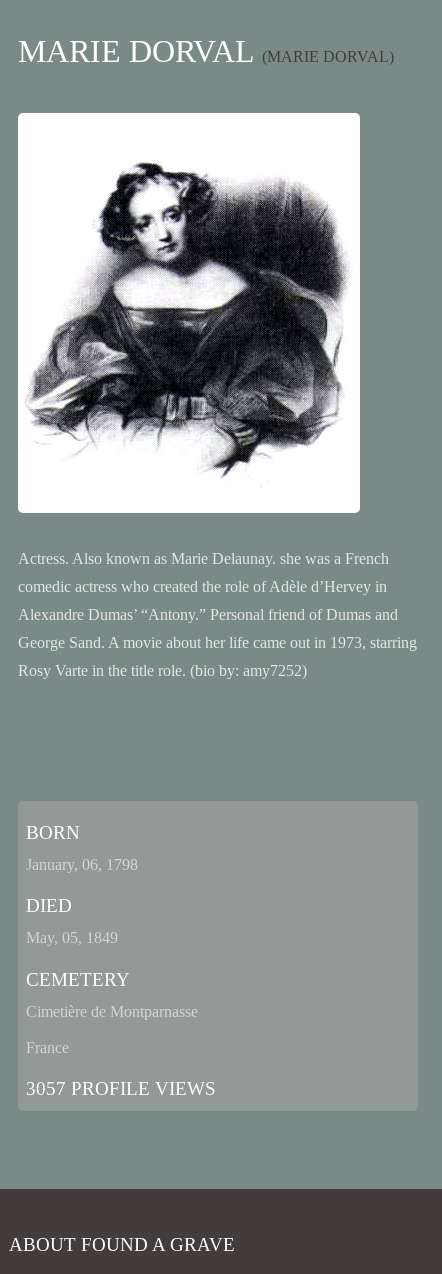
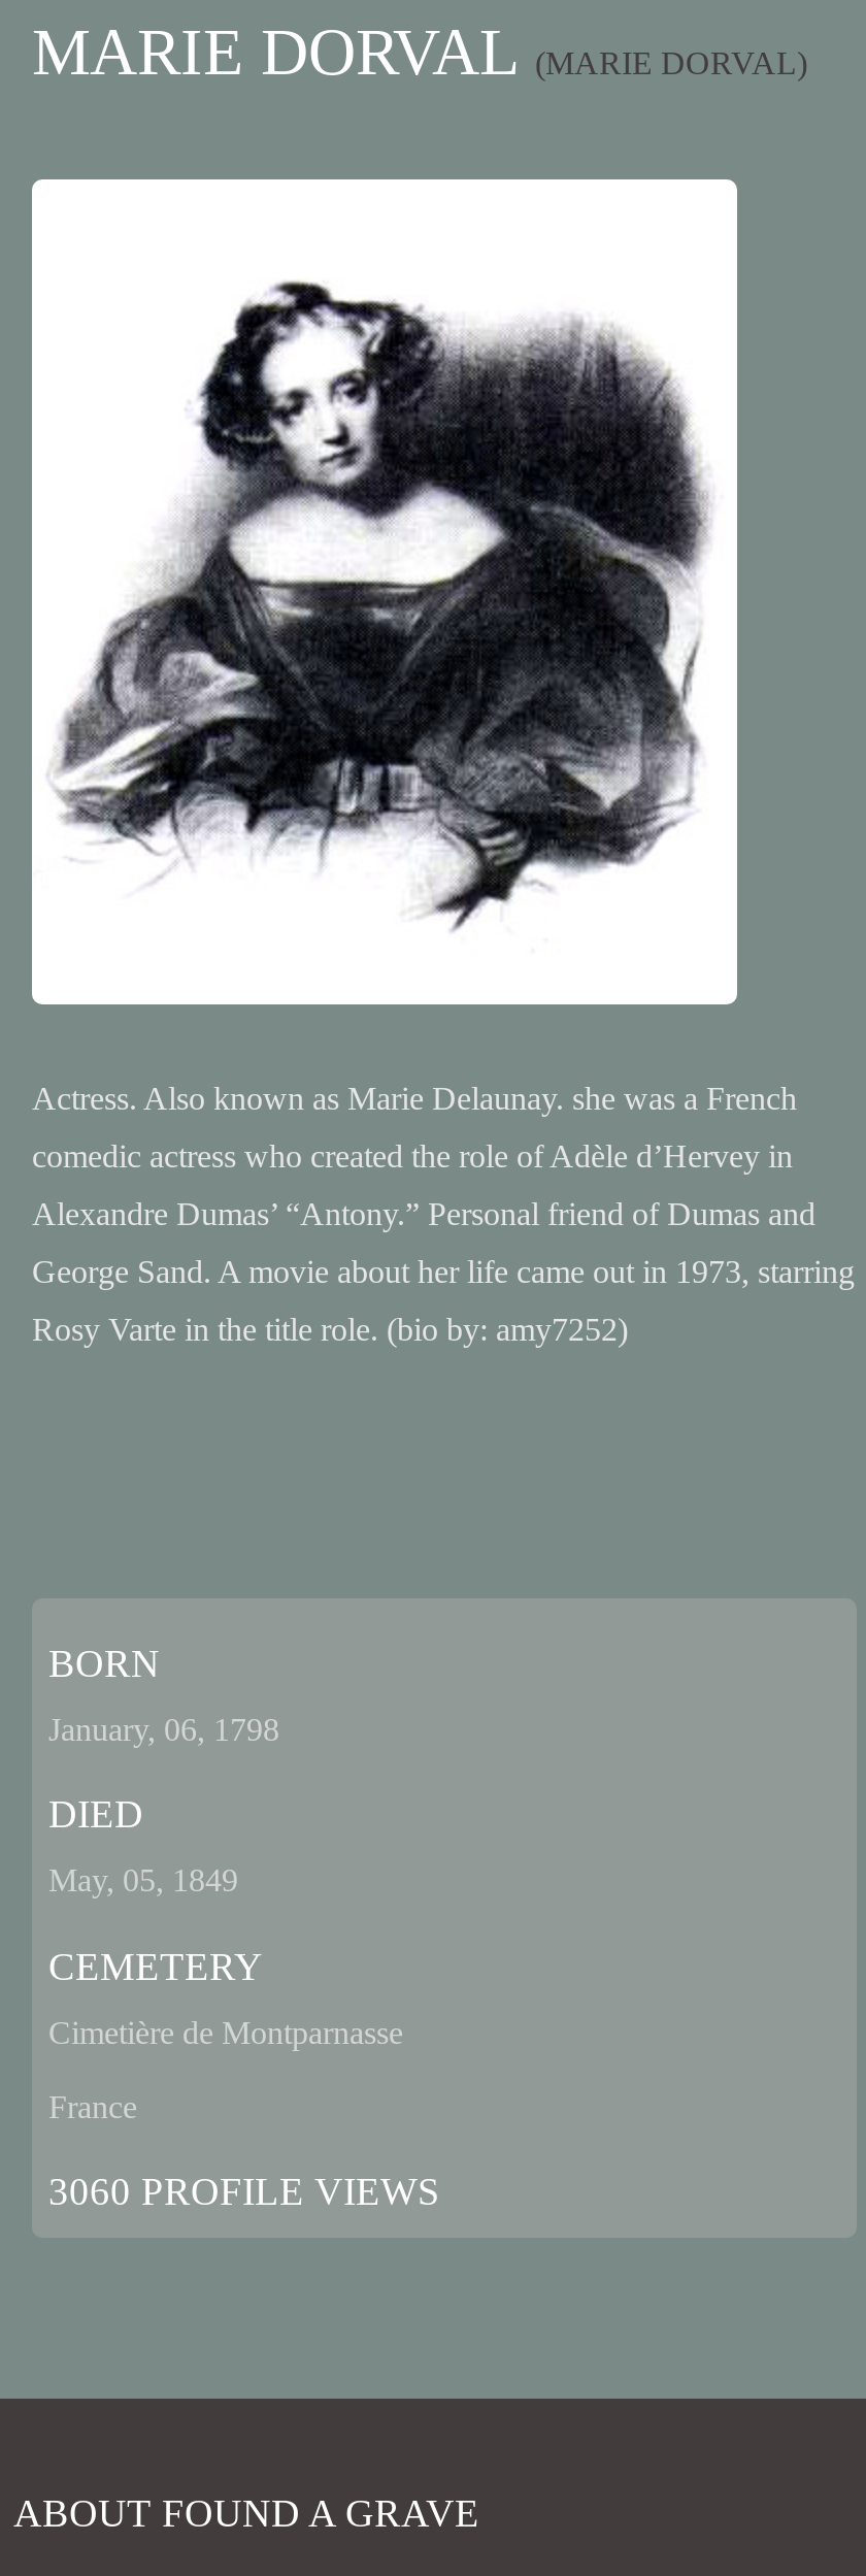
- 3057 PROFILE VIEWS
+ 3060 PROFILE VIEWS
